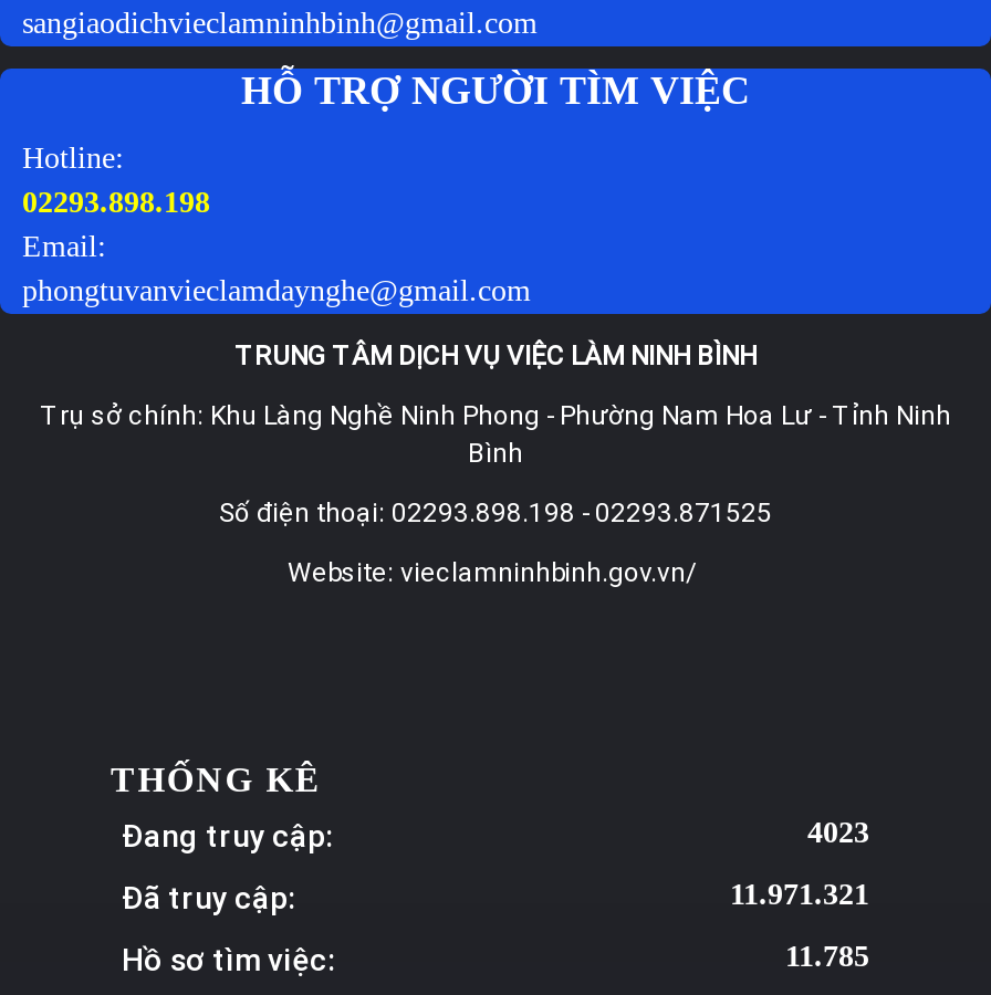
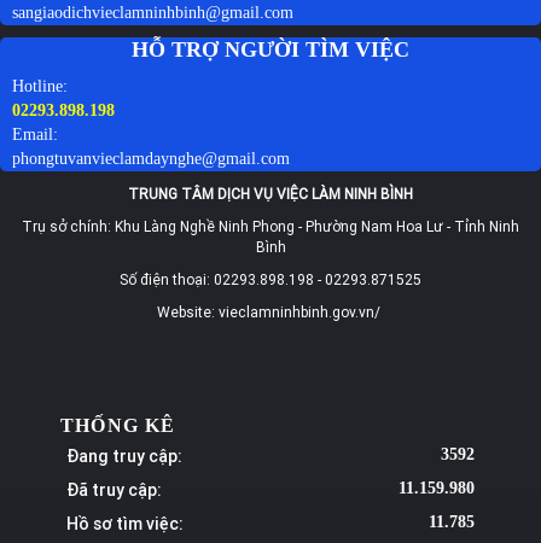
- 4023
+ 3592

- 11.971.321
+ 11.159.980
